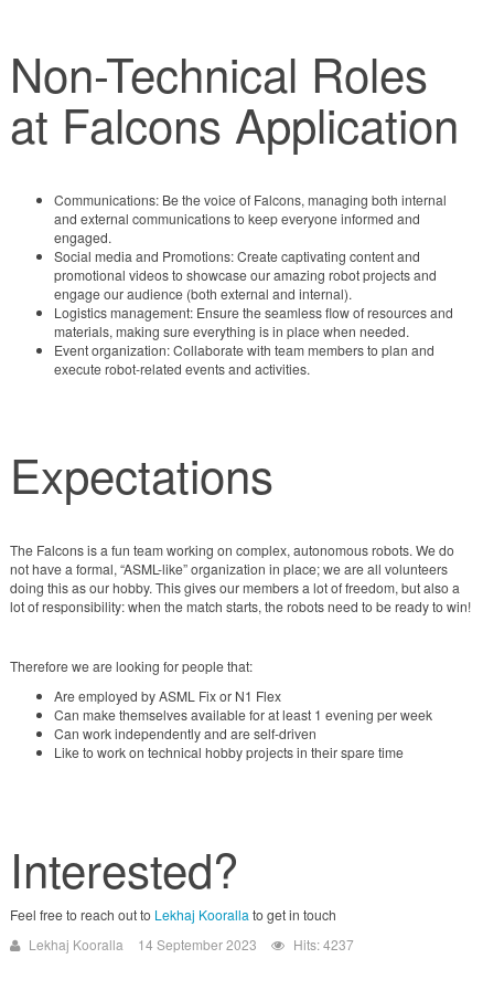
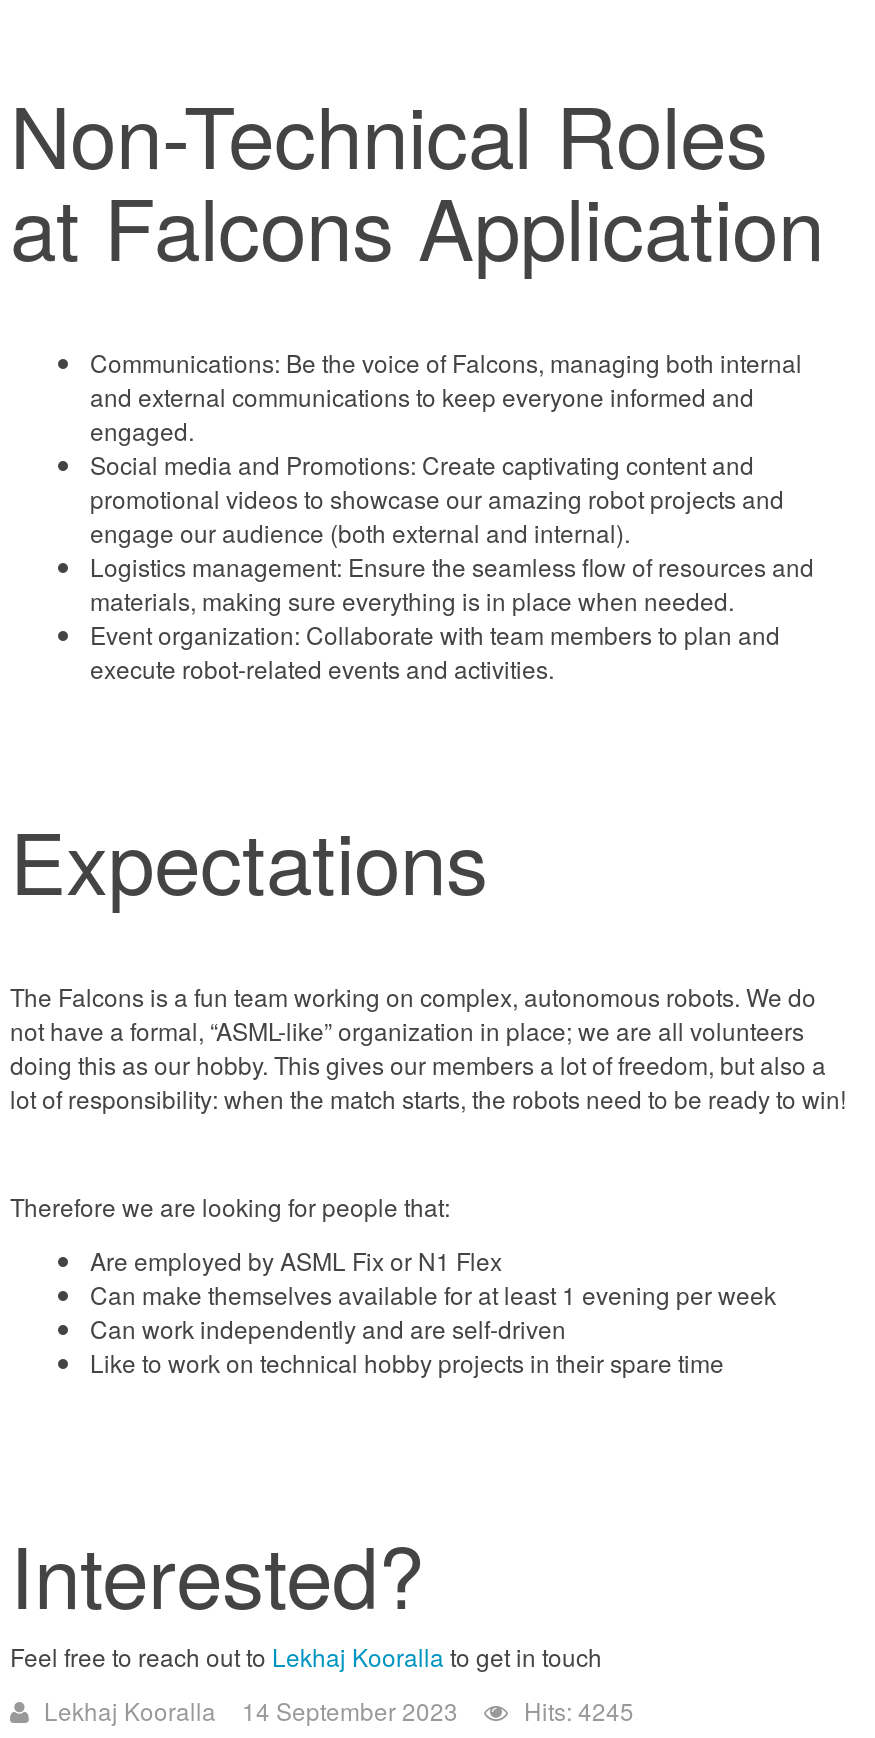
- Lekhaj Kooralla 14 September 2023 Hits: 4237
+ Lekhaj Kooralla 14 September 2023 Hits: 4245
